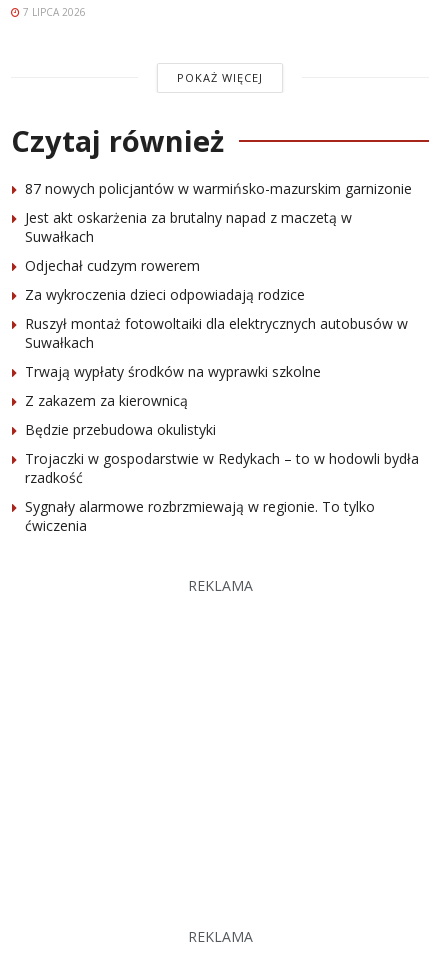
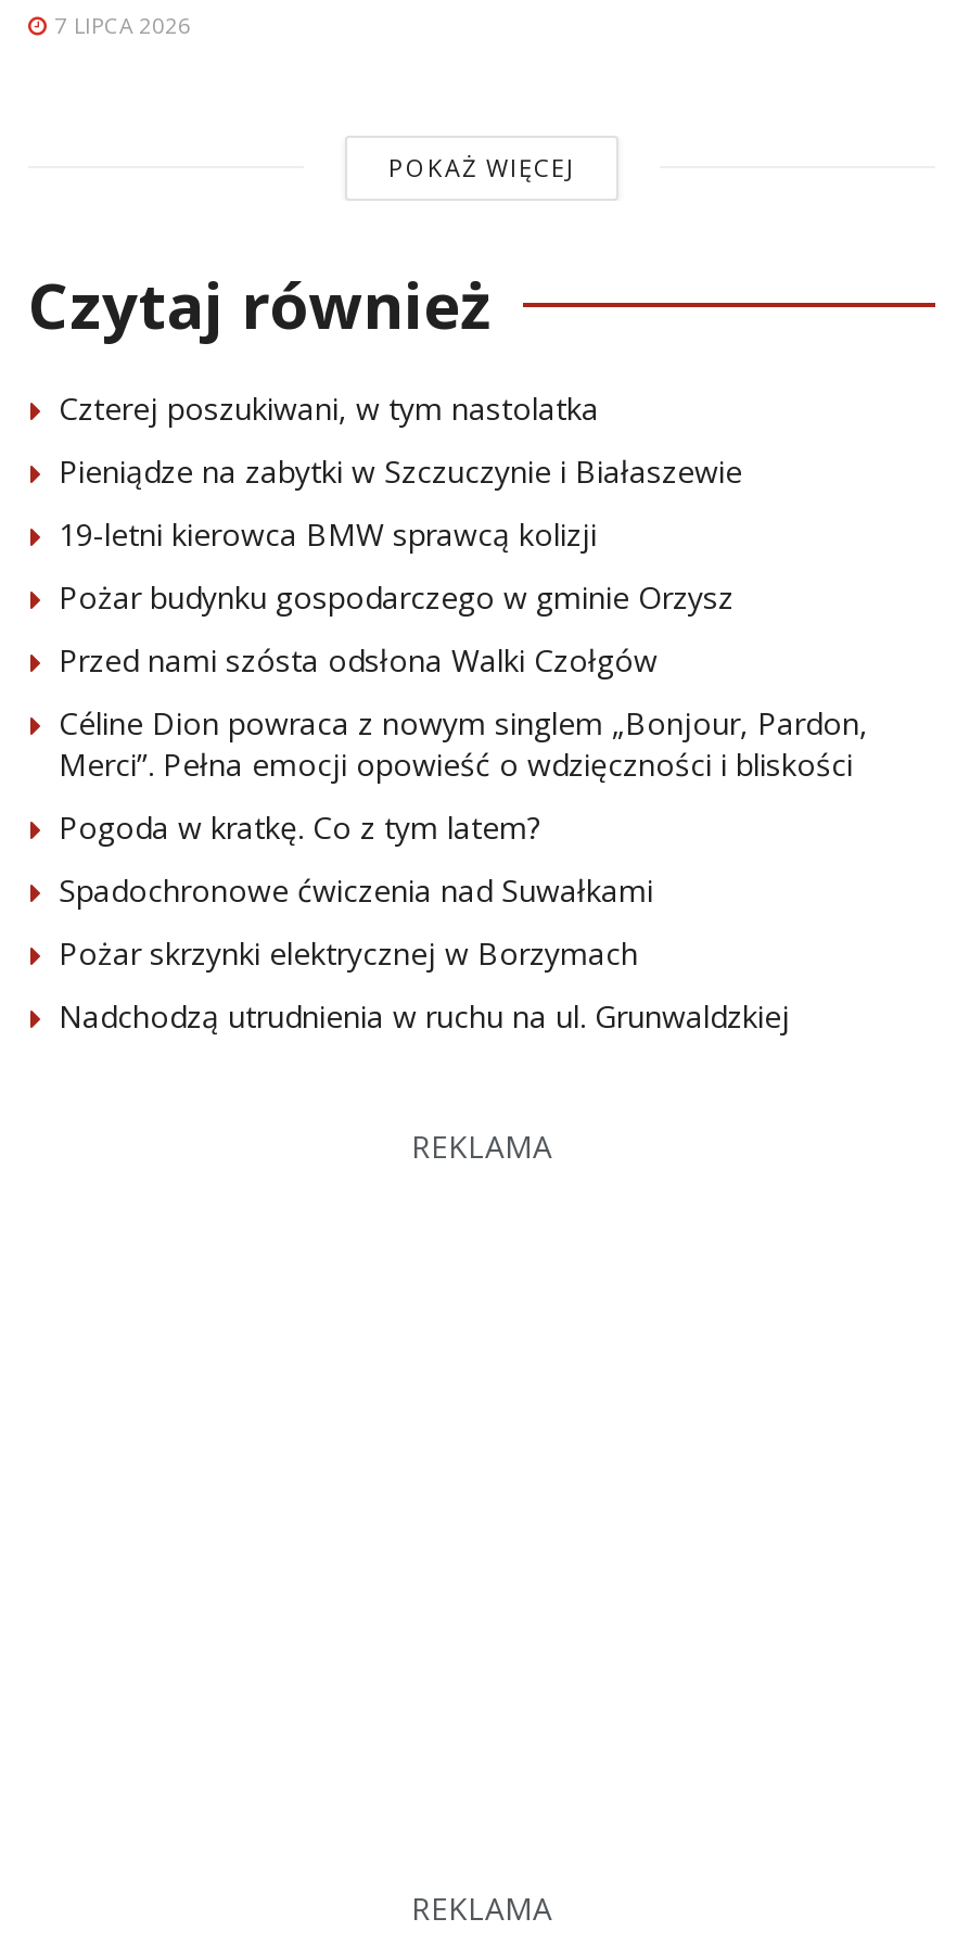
- 87 nowych policjantów w warmińsko-mazurskim garnizonie
+ Czterej poszukiwani, w tym nastolatka

- Jest akt oskarżenia za brutalny napad z maczetą w
- Suwałkach
+ Pieniądze na zabytki w Szczuczynie i Białaszewie

- Odjechał cudzym rowerem
+ 19-letni kierowca BMW sprawcą kolizji

- Za wykroczenia dzieci odpowiadają rodzice
+ Pożar budynku gospodarczego w gminie Orzysz

- Ruszył montaż fotowoltaiki dla elektrycznych autobusów w
- Suwałkach
+ Przed nami szósta odsłona Walki Czołgów

- Trwają wypłaty środków na wyprawki szkolne
+ Céline Dion powraca z nowym singlem „Bonjour, Pardon,
+ Merci”. Pełna emocji opowieść o wdzięczności i bliskości

- Z zakazem za kierownicą
+ Pogoda w kratkę. Co z tym latem?

- Będzie przebudowa okulistyki
+ Spadochronowe ćwiczenia nad Suwałkami

- Trojaczki w gospodarstwie w Redykach – to w hodowli bydła
- rzadkość
+ Pożar skrzynki elektrycznej w Borzymach

- Sygnały alarmowe rozbrzmiewają w regionie. To tylko
- ćwiczenia
+ Nadchodzą utrudnienia w ruchu na ul. Grunwaldzkiej
